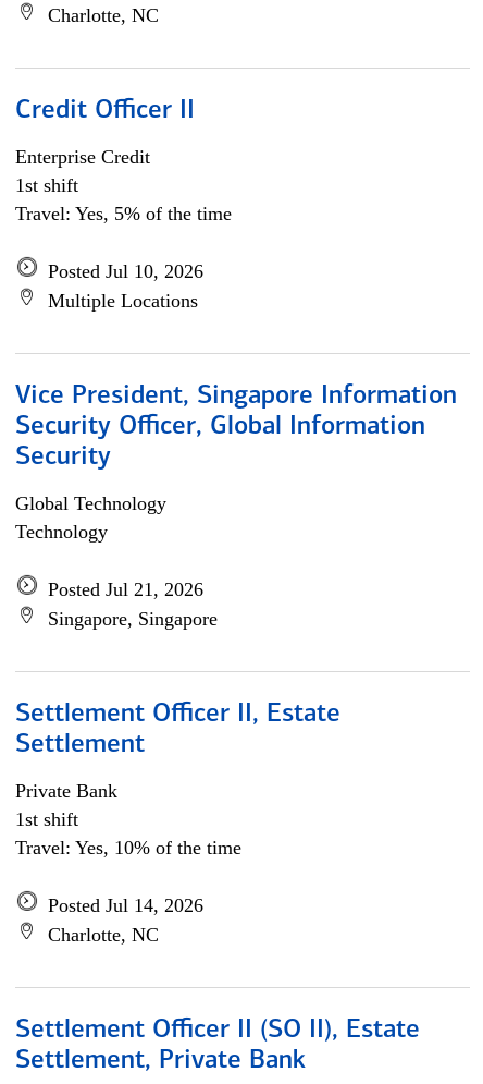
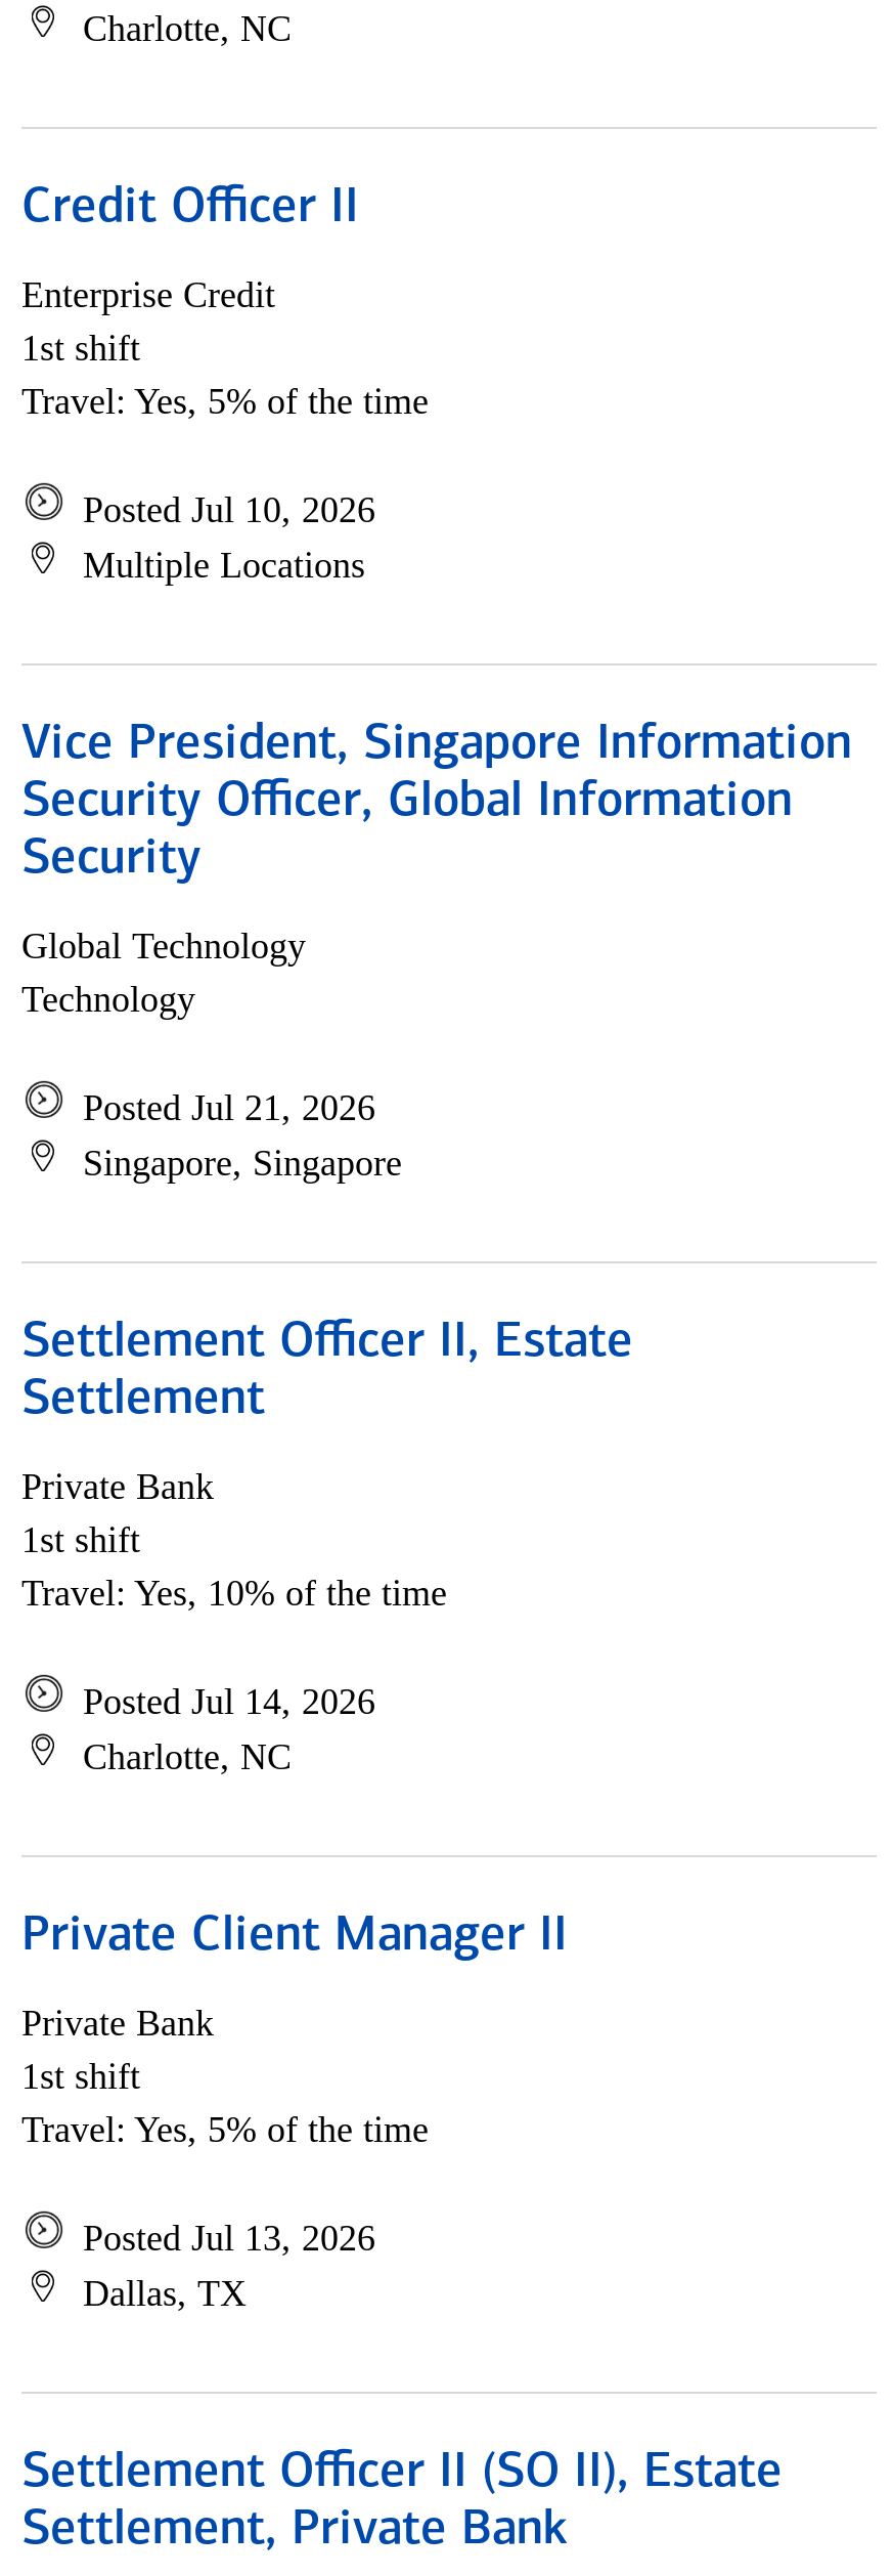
+ Private Client Manager II
+ Private Bank
+ 1st shift
+ Travel: Yes, 5% of the time
+ Posted Jul 13, 2026
+ Dallas, TX
